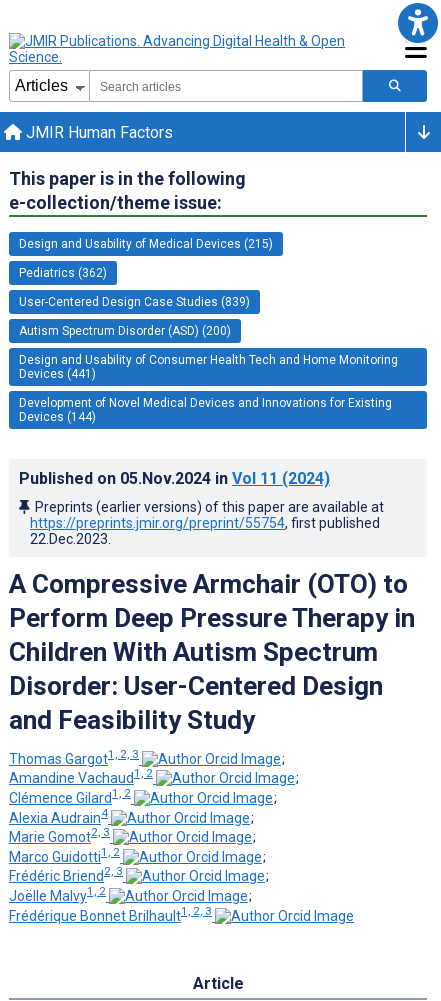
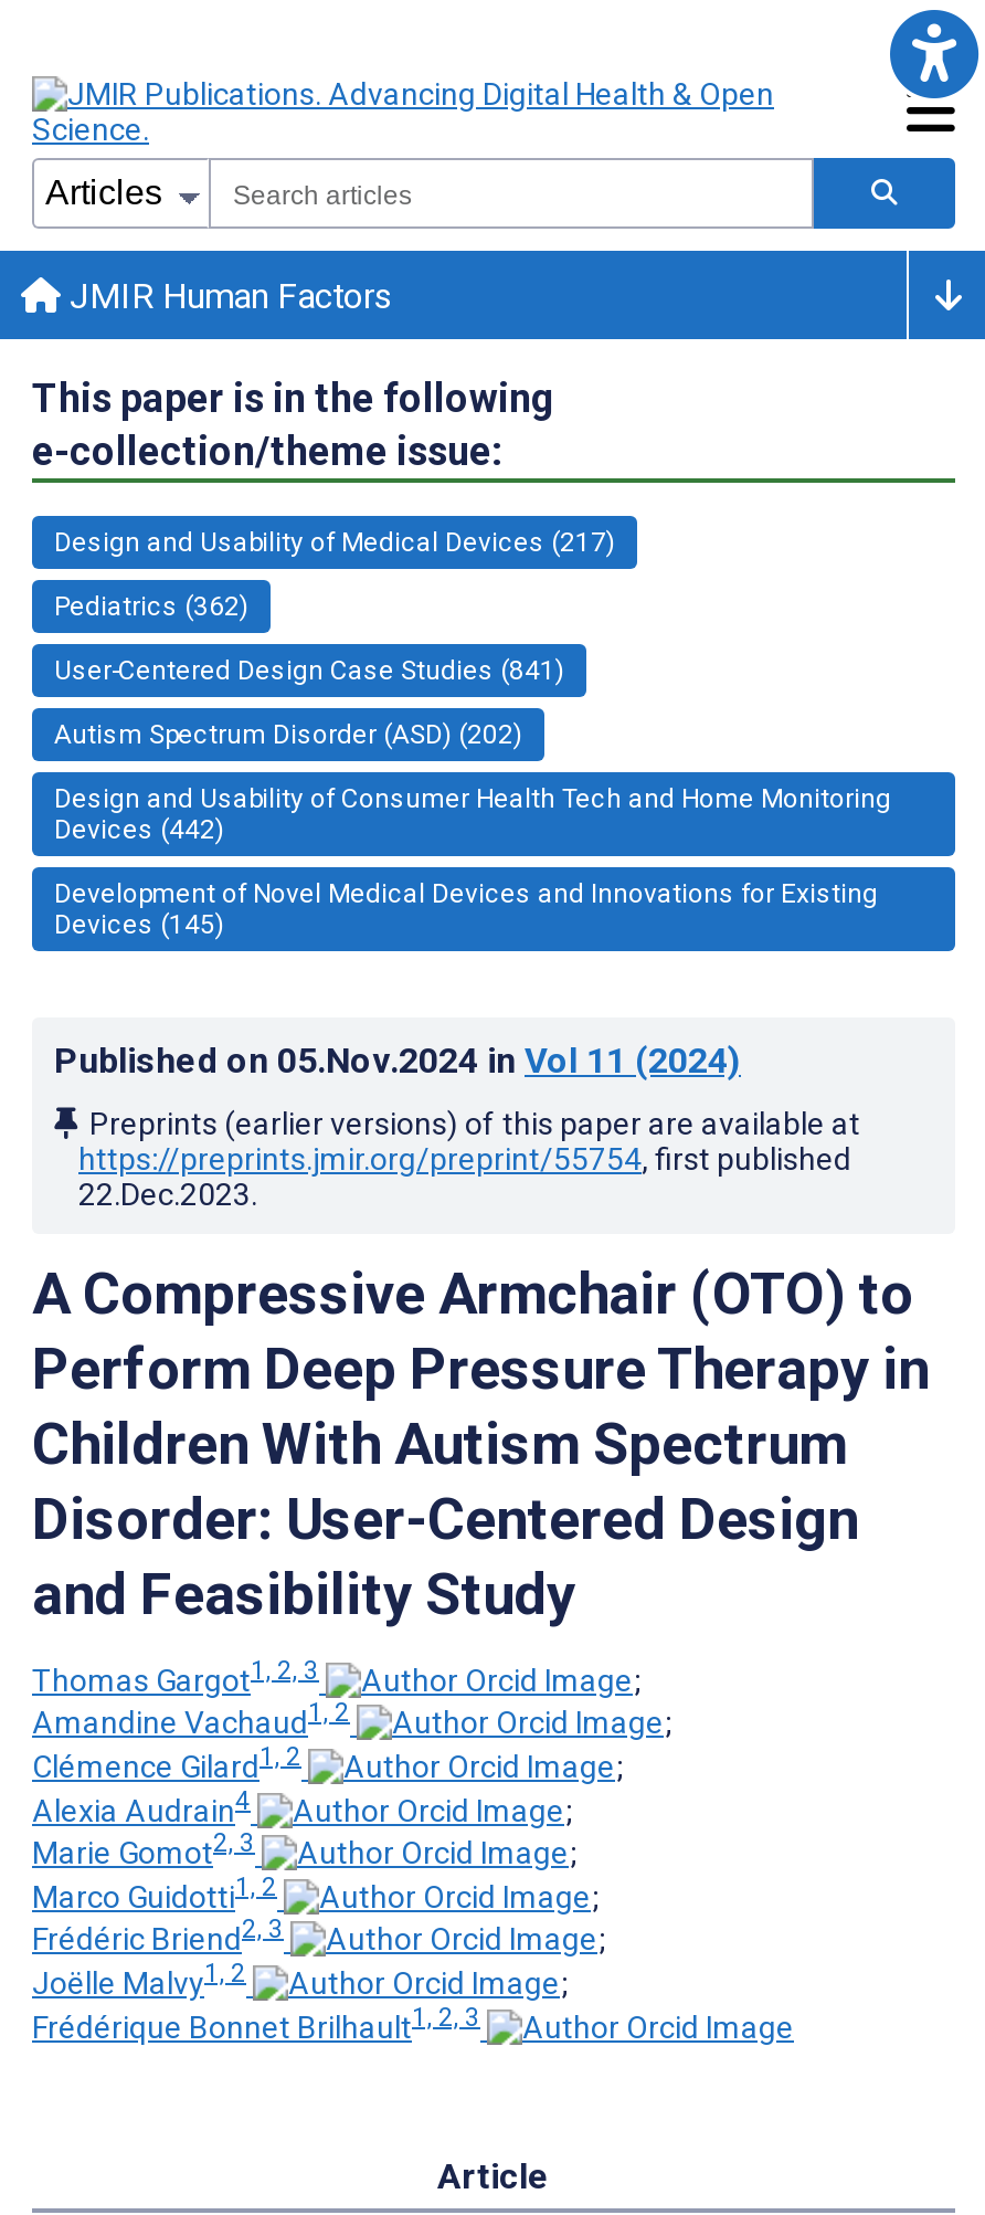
- Design and Usability of Medical Devices (215)
+ Design and Usability of Medical Devices (217)

- User-Centered Design Case Studies (839)
+ User-Centered Design Case Studies (841)

- Autism Spectrum Disorder (ASD) (200)
+ Autism Spectrum Disorder (ASD) (202)

- Devices (441)
+ Devices (442)

- Devices (144)
+ Devices (145)
